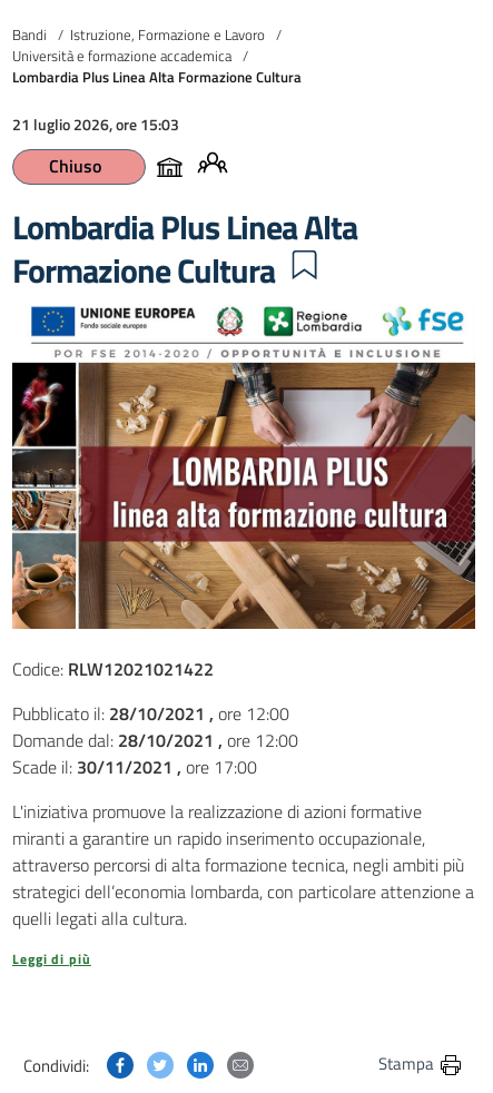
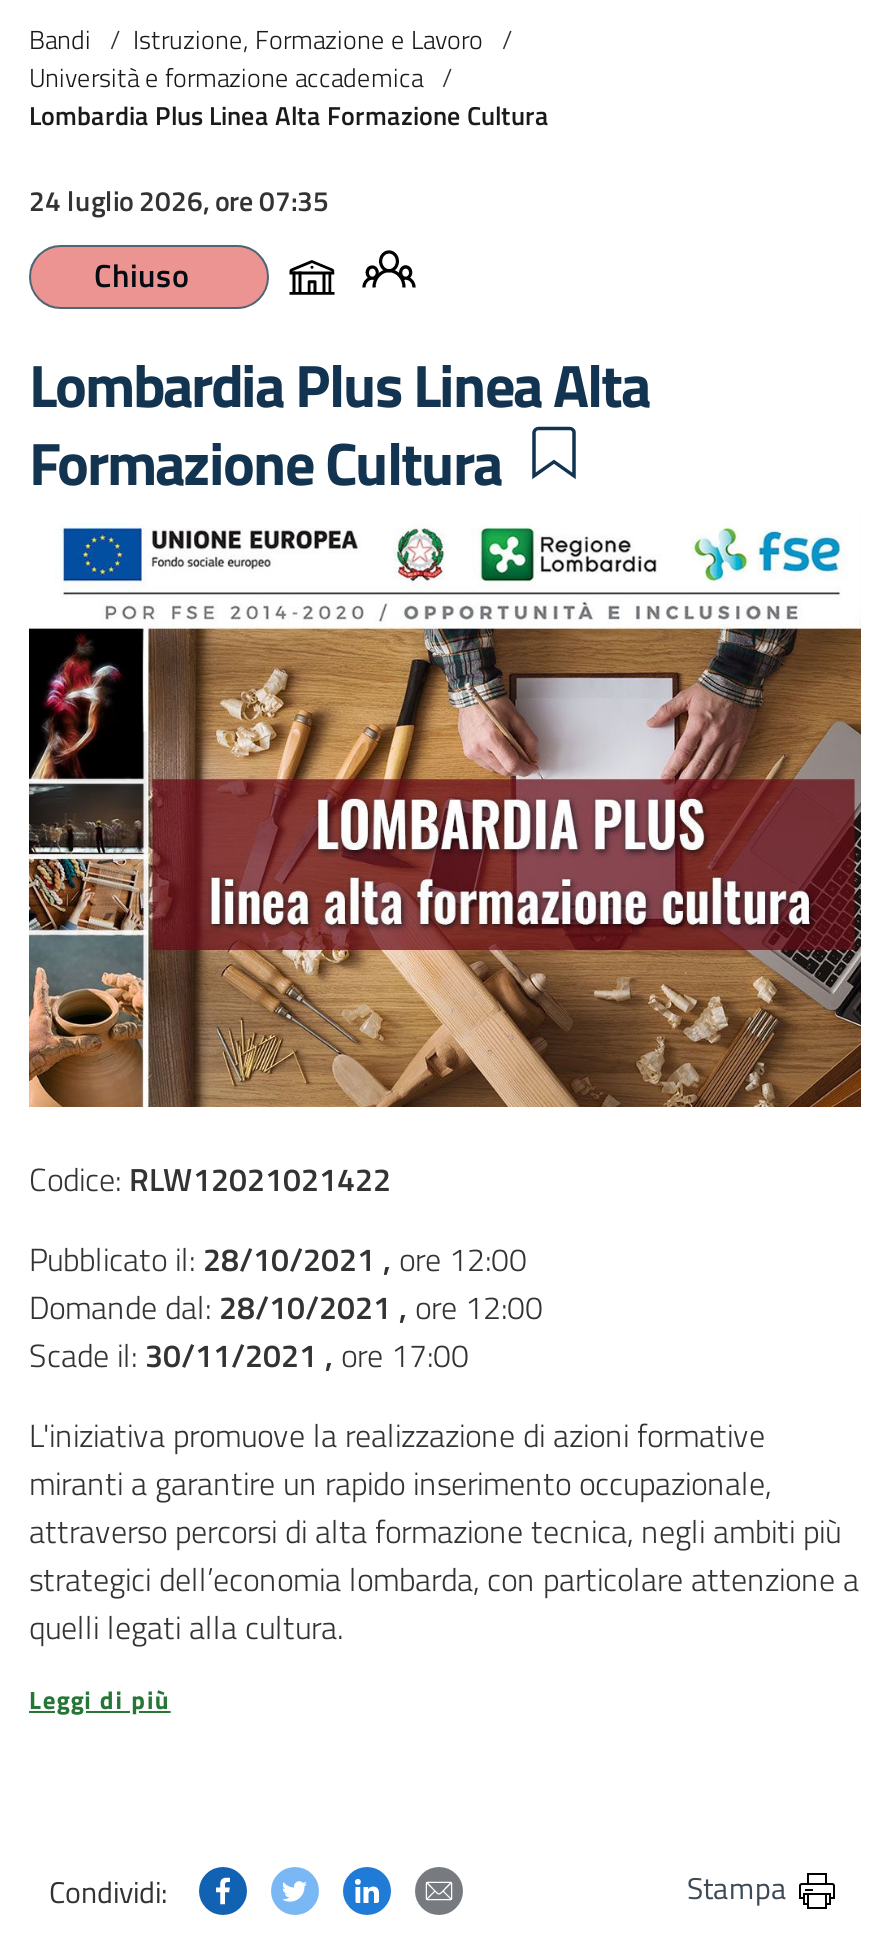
- 21 luglio 2026, ore 15:03
+ 24 luglio 2026, ore 07:35
